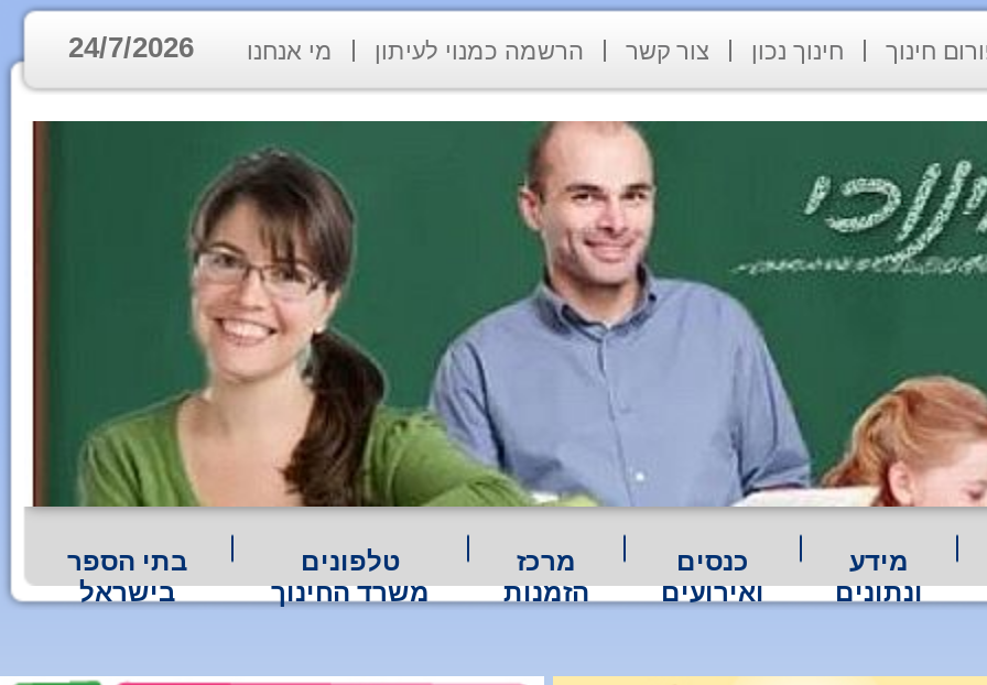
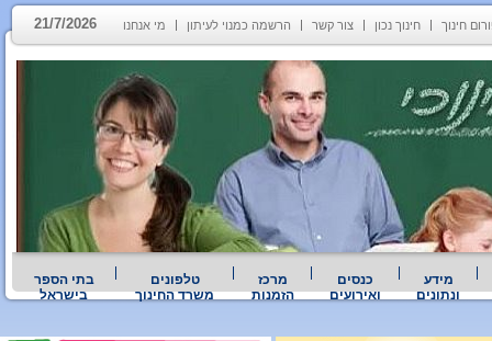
- 24/7/2026
+ 21/7/2026
